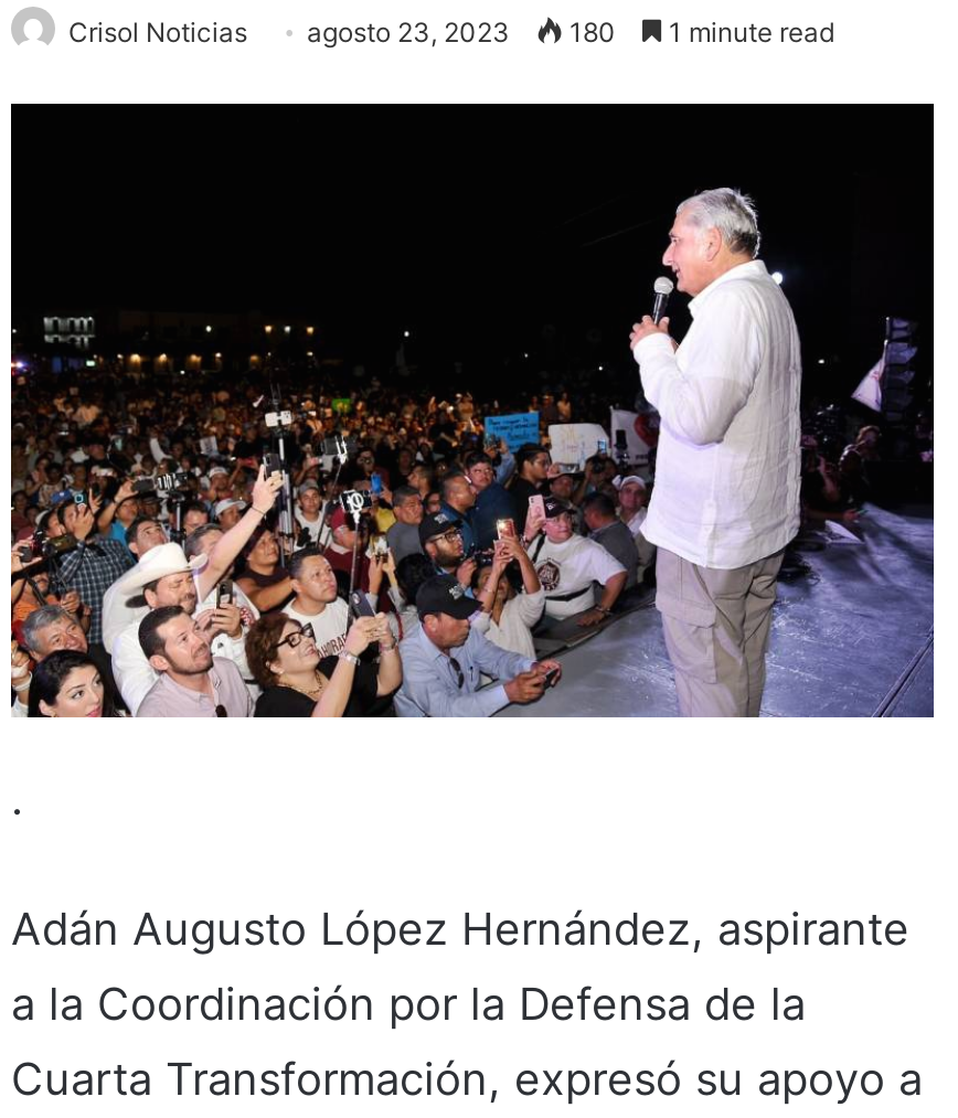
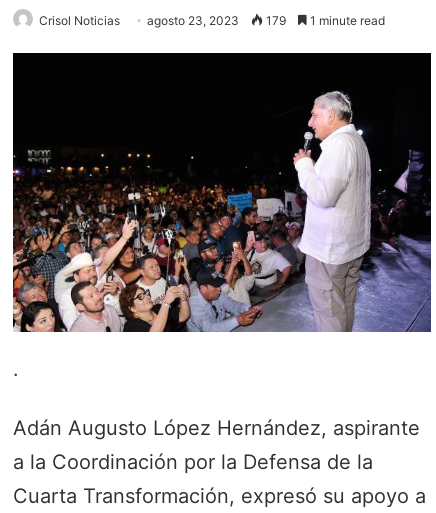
- Crisol Noticias agosto 23, 2023 180 1 minute read
+ Crisol Noticias agosto 23, 2023 179 1 minute read
